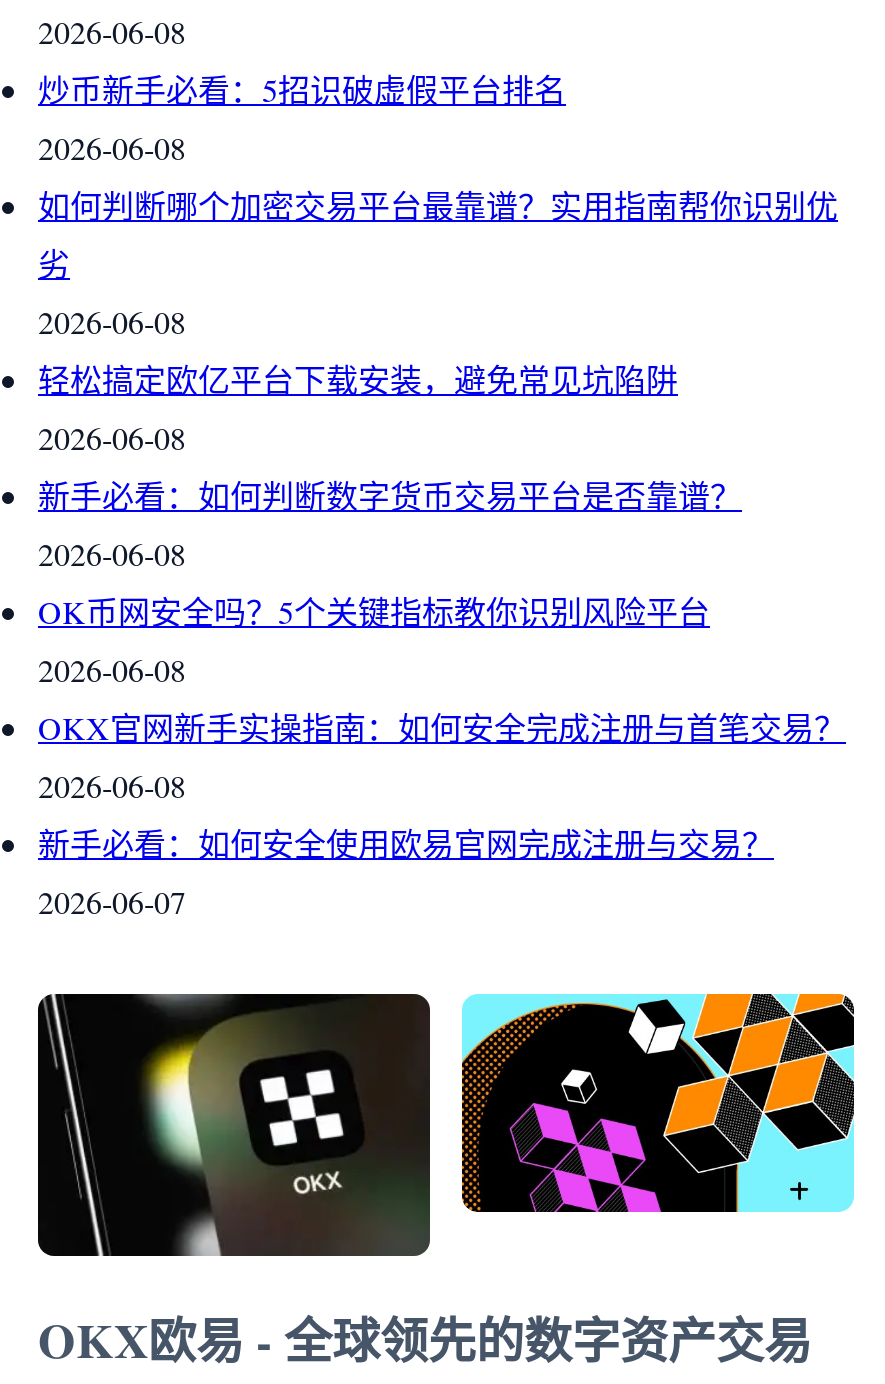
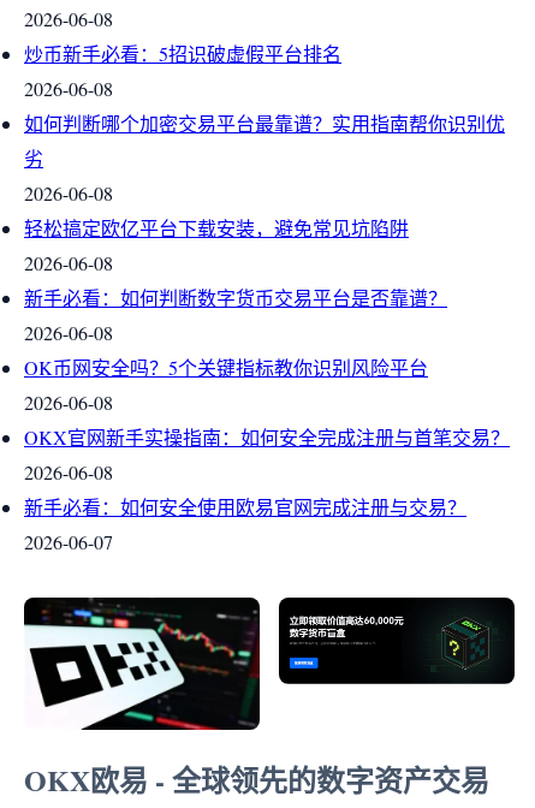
- [image]
+ [image]

- [image]
+ [image]
